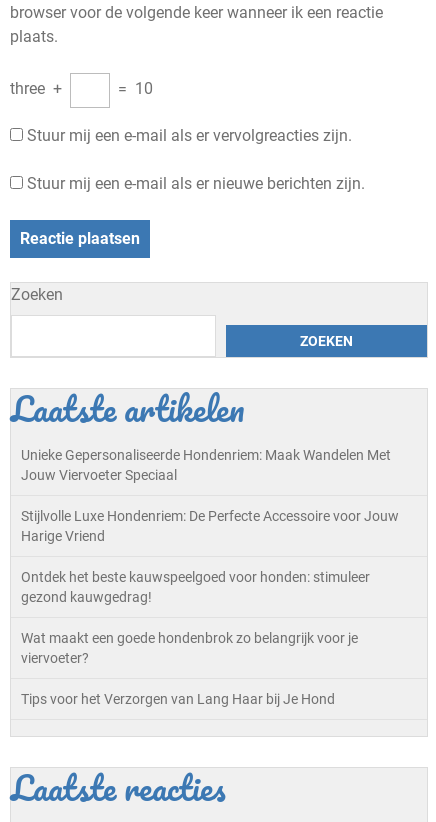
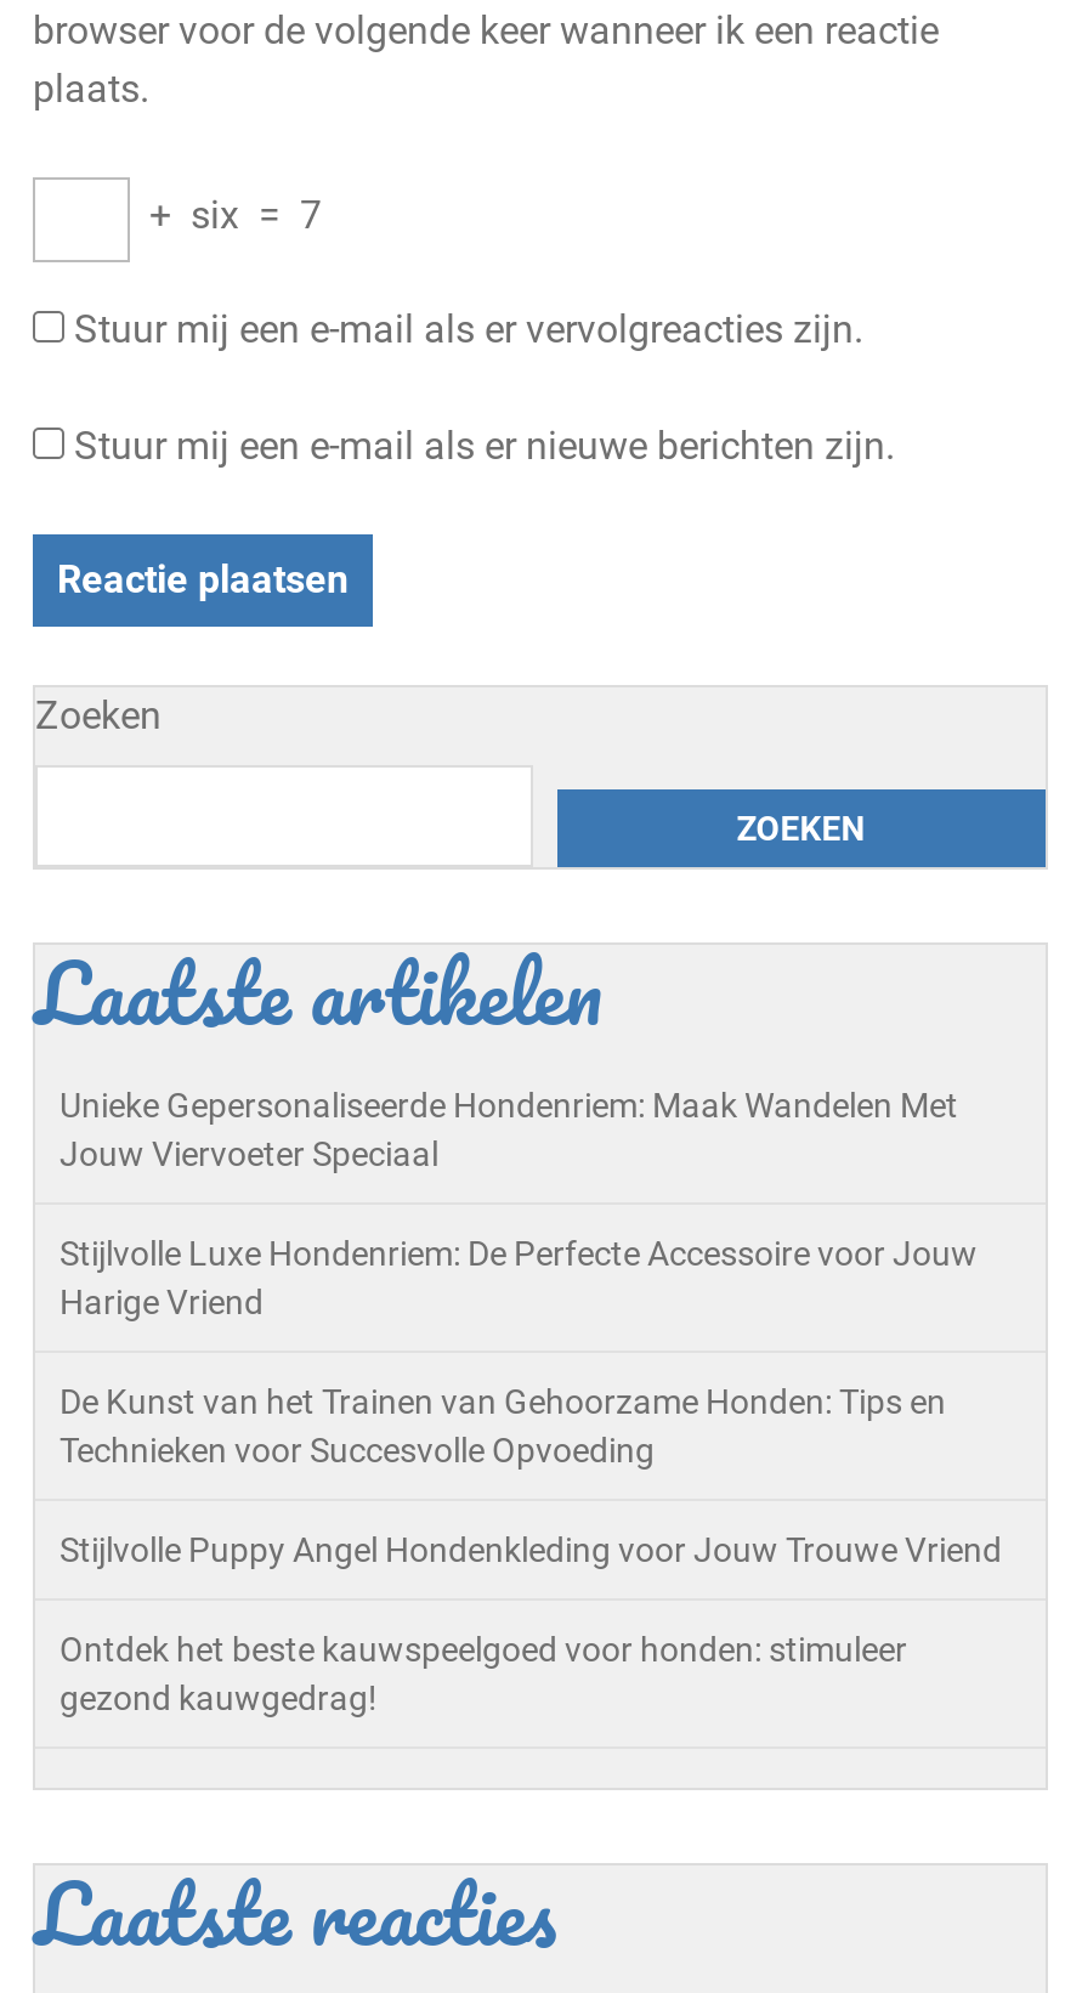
- three +
- = 10
+ + six = 7

+ De Kunst van het Trainen van Gehoorzame Honden: Tips en
+ Technieken voor Succesvolle Opvoeding
+ Stijlvolle Puppy Angel Hondenkleding voor Jouw Trouwe Vriend

moved down: Ontdek het beste kauwspeelgoed voor honden: stimuleer | gezond kauwgedrag!

- Wat maakt een goede hondenbrok zo belangrijk voor je
- viervoeter?
- Tips voor het Verzorgen van Lang Haar bij Je Hond
